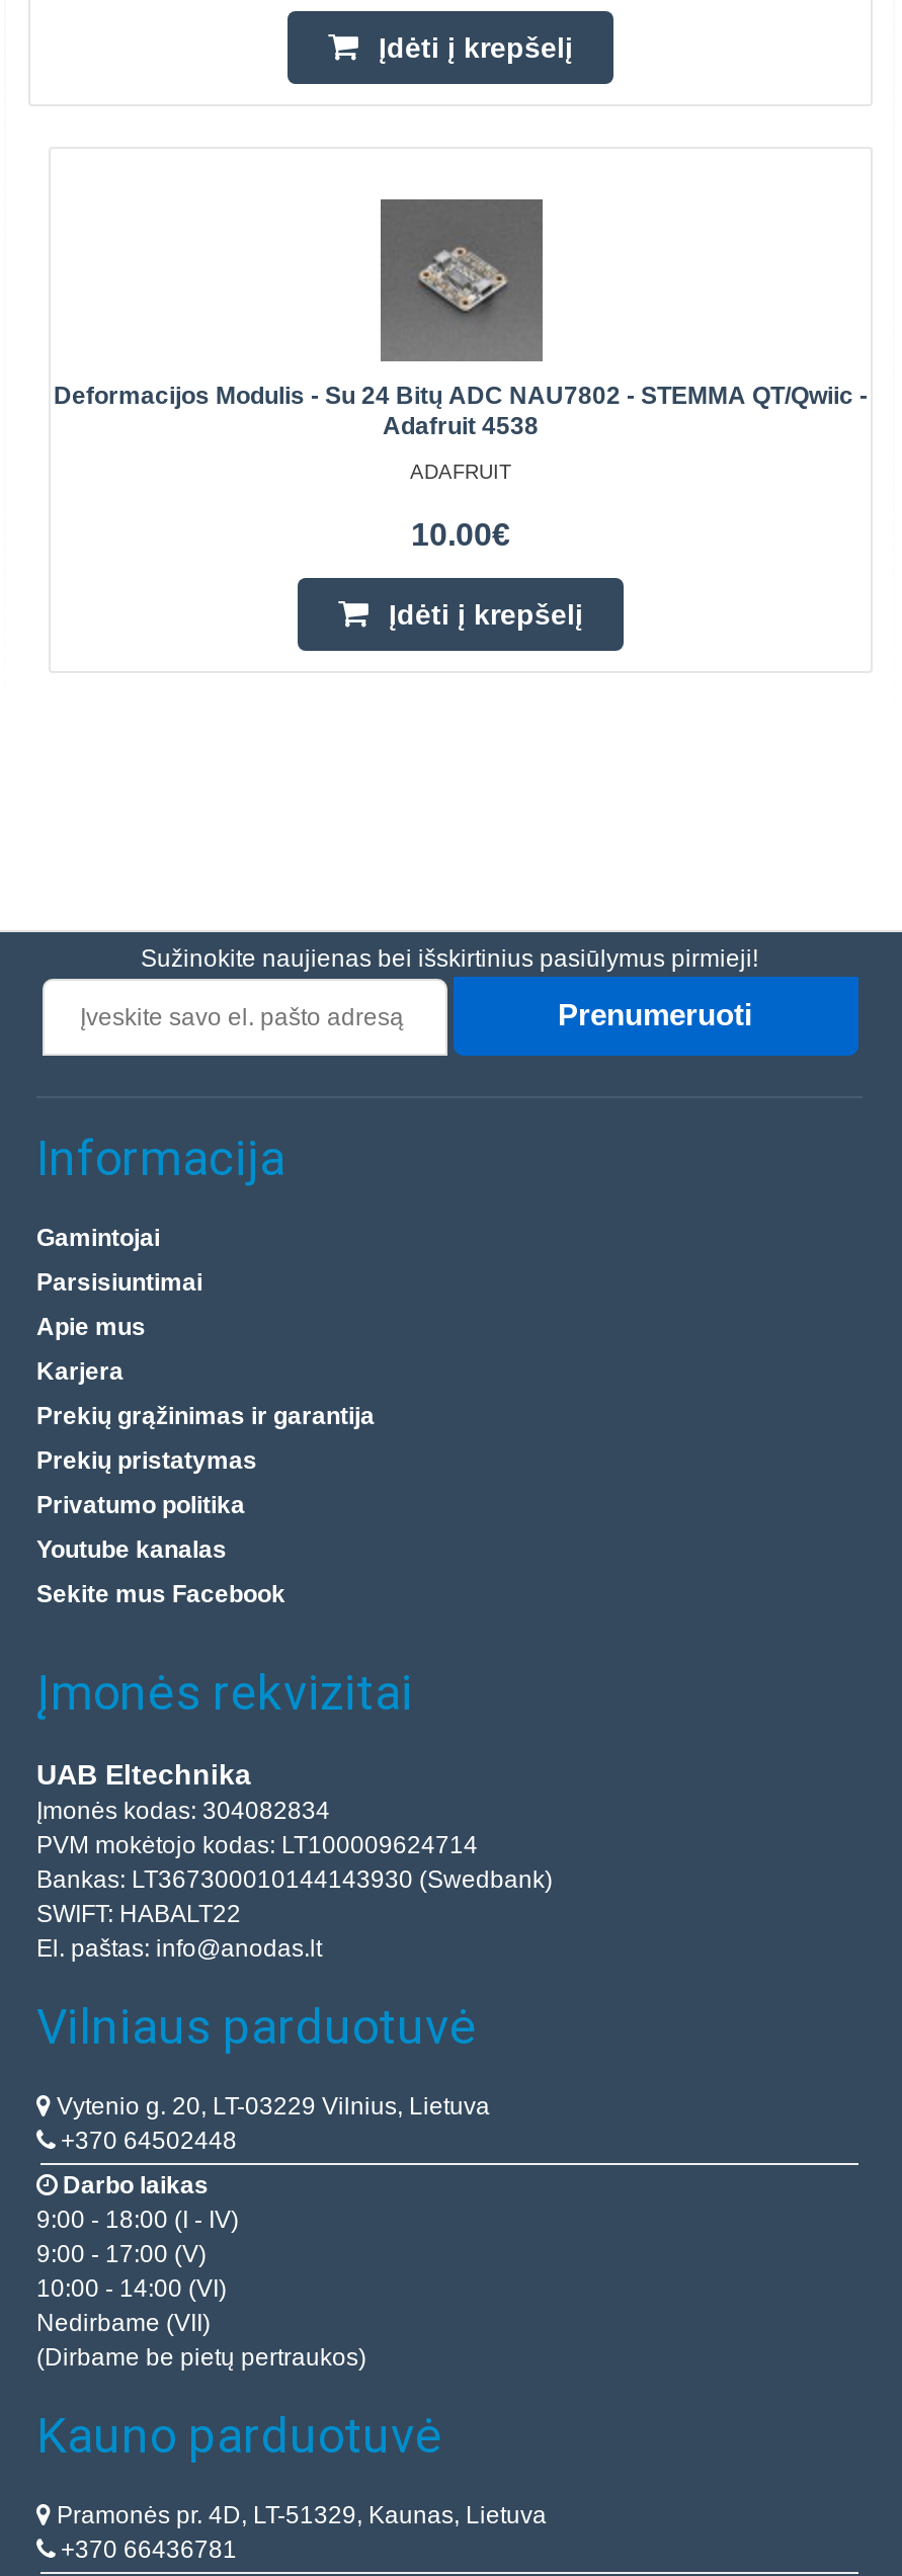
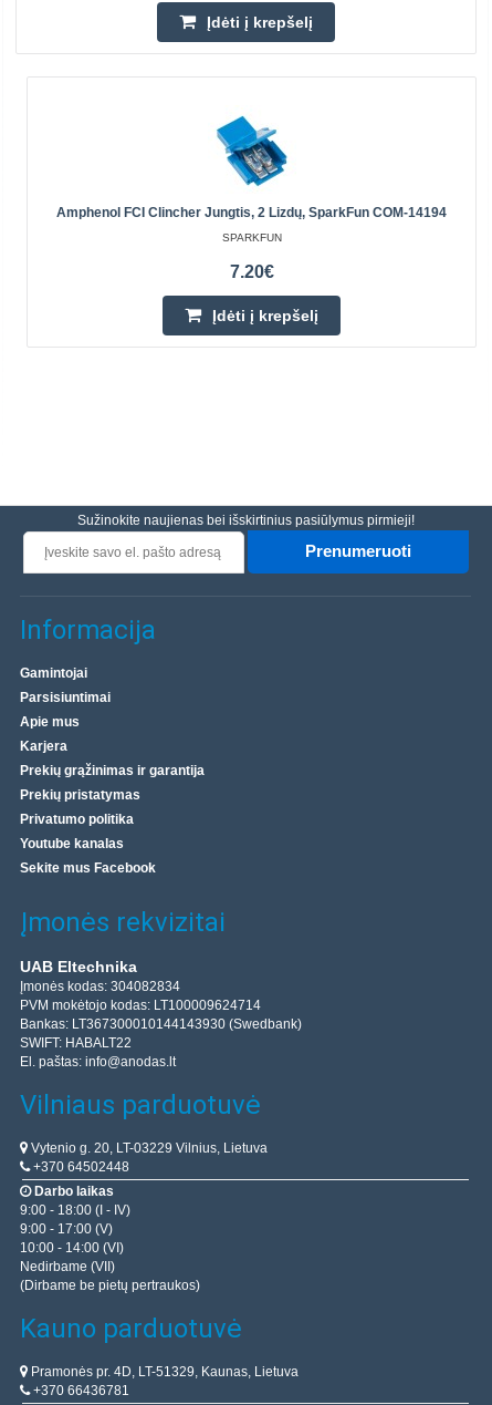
- [image]
- Deformacijos Modulis - Su 24 Bitų ADC NAU7802 - STEMMA QT/Qwiic -
- Adafruit 4538
+ [image]
+ Amphenol FCI Clincher Jungtis, 2 Lizdų, SparkFun COM-14194

- ADAFRUIT
+ SPARKFUN

- 10.00€
+ 7.20€
